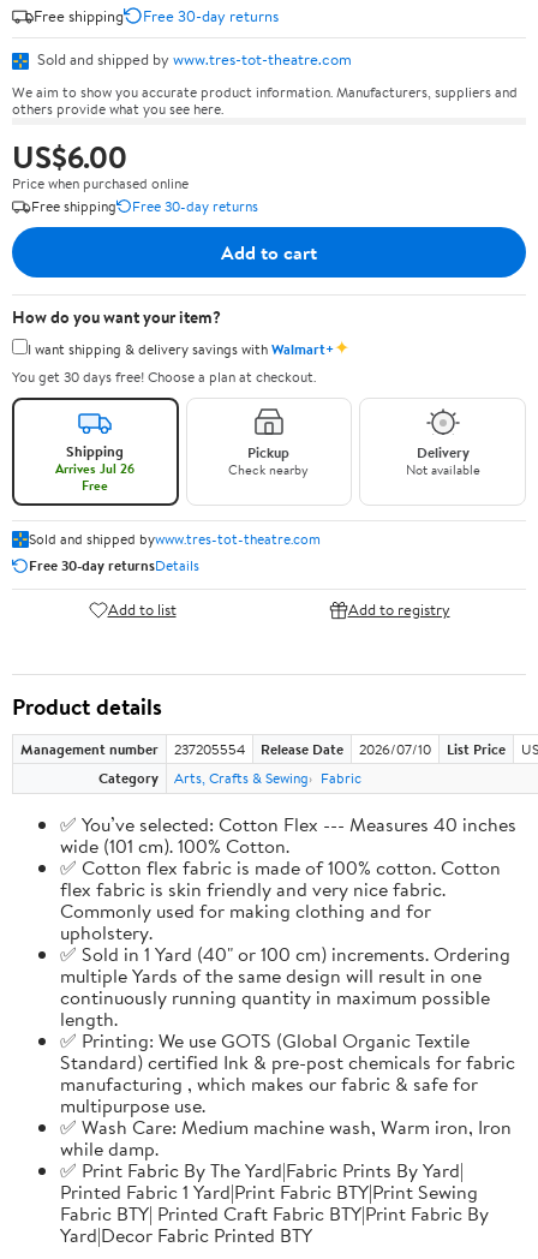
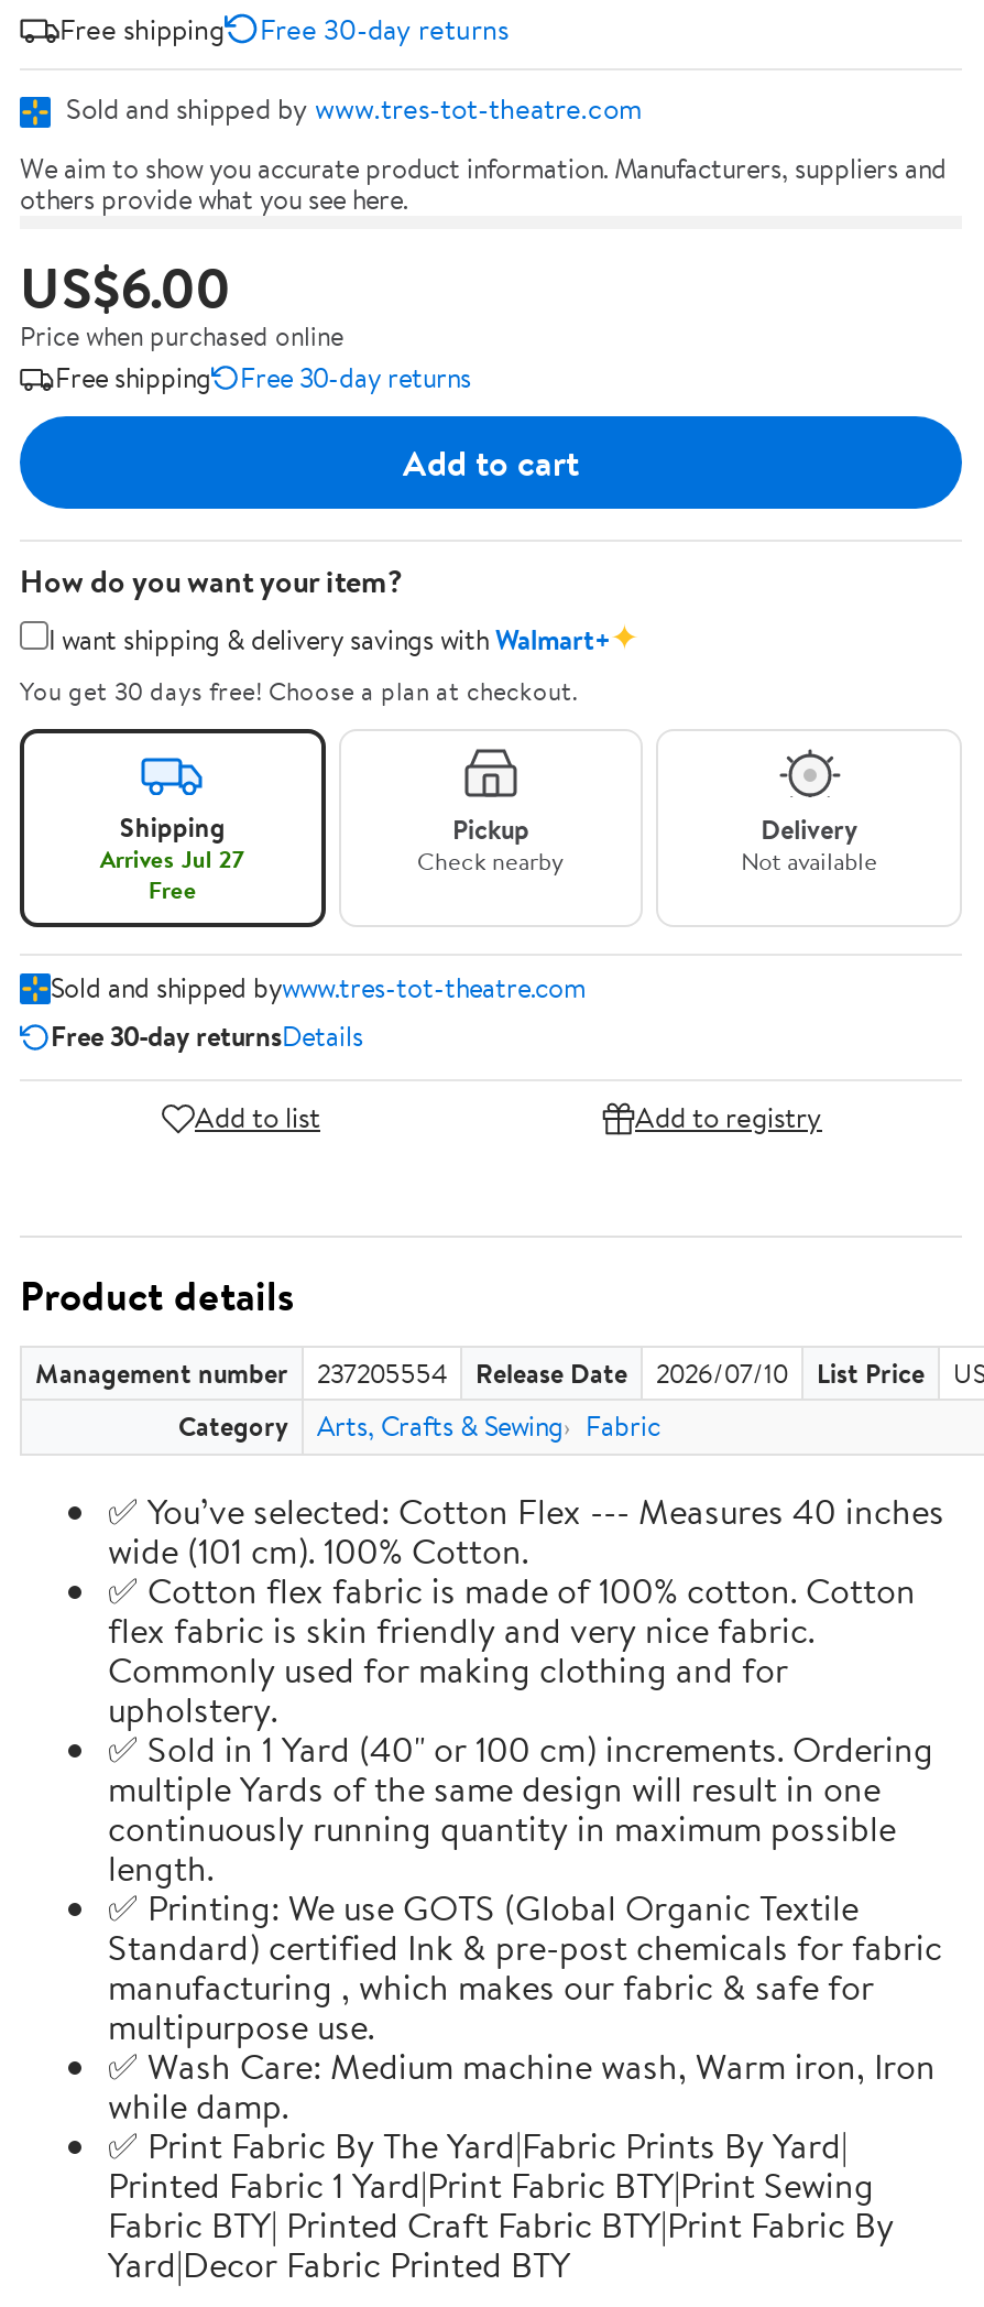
- Arrives Jul 26
+ Arrives Jul 27
